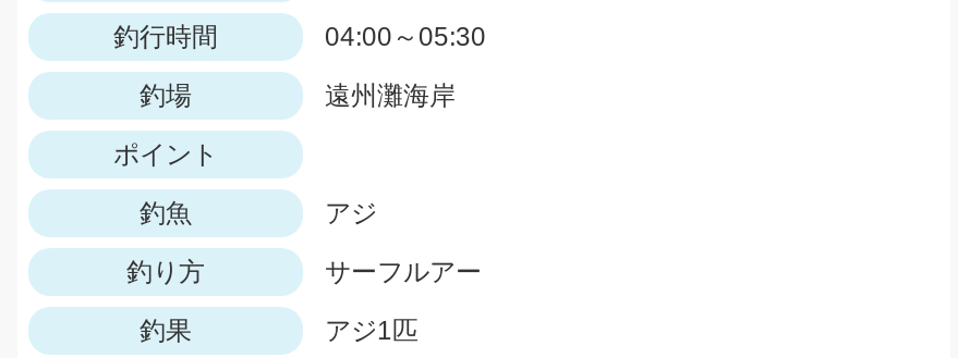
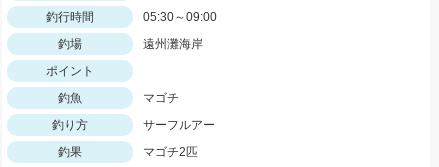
- 04:00～05:30
+ 05:30～09:00

- アジ
+ マゴチ

- アジ1匹
+ マゴチ2匹
